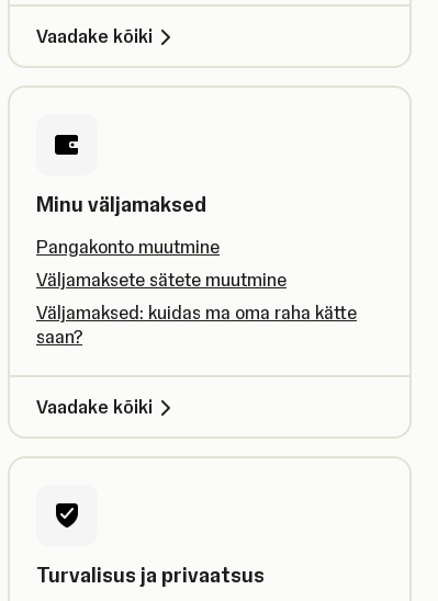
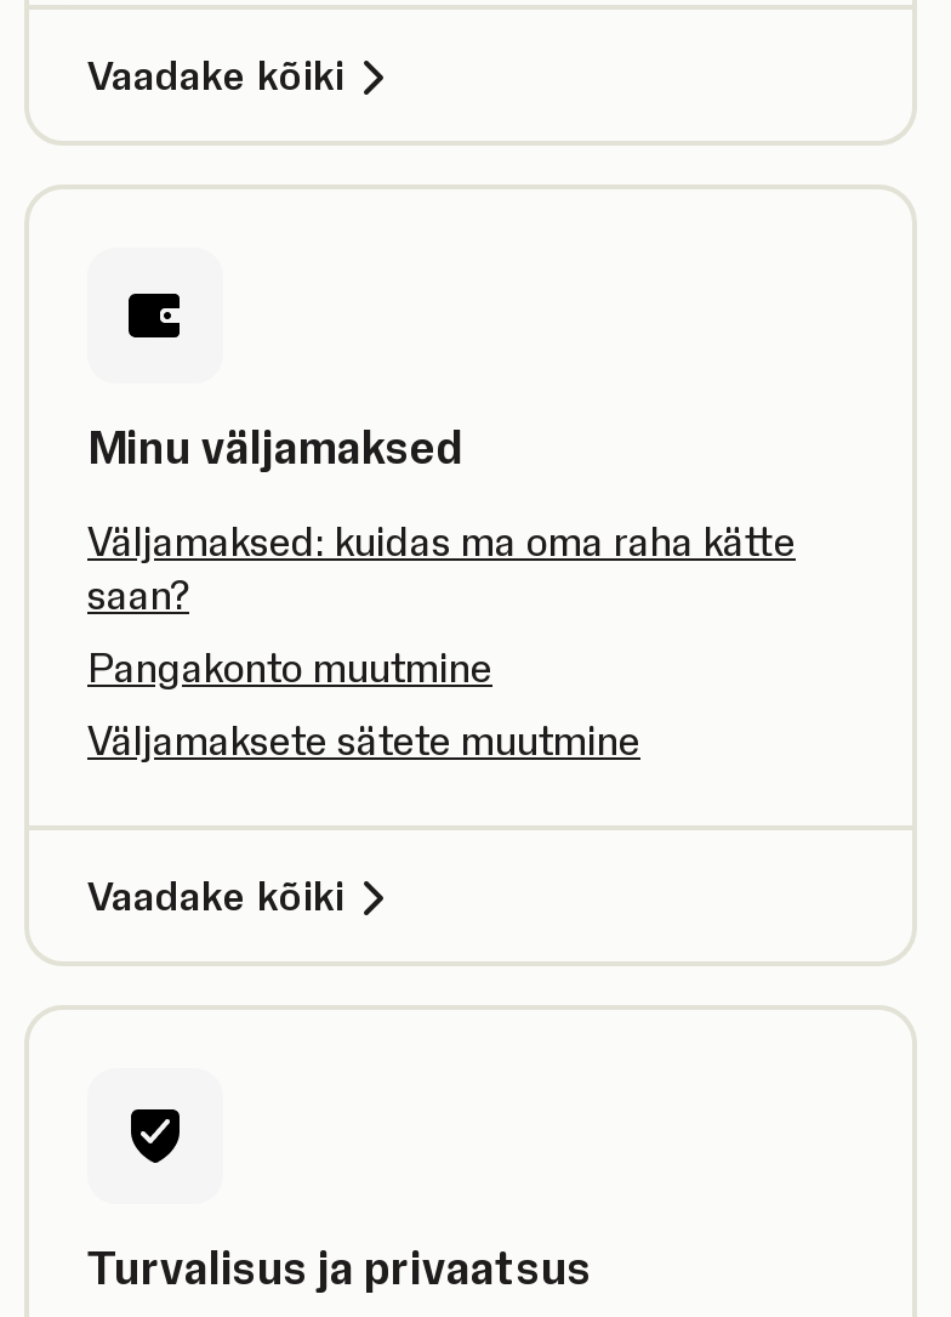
moved down: Pangakonto muutmine | Väljamaksete sätete muutmine

moved up: Väljamaksed: kuidas ma oma raha kätte | saan?
